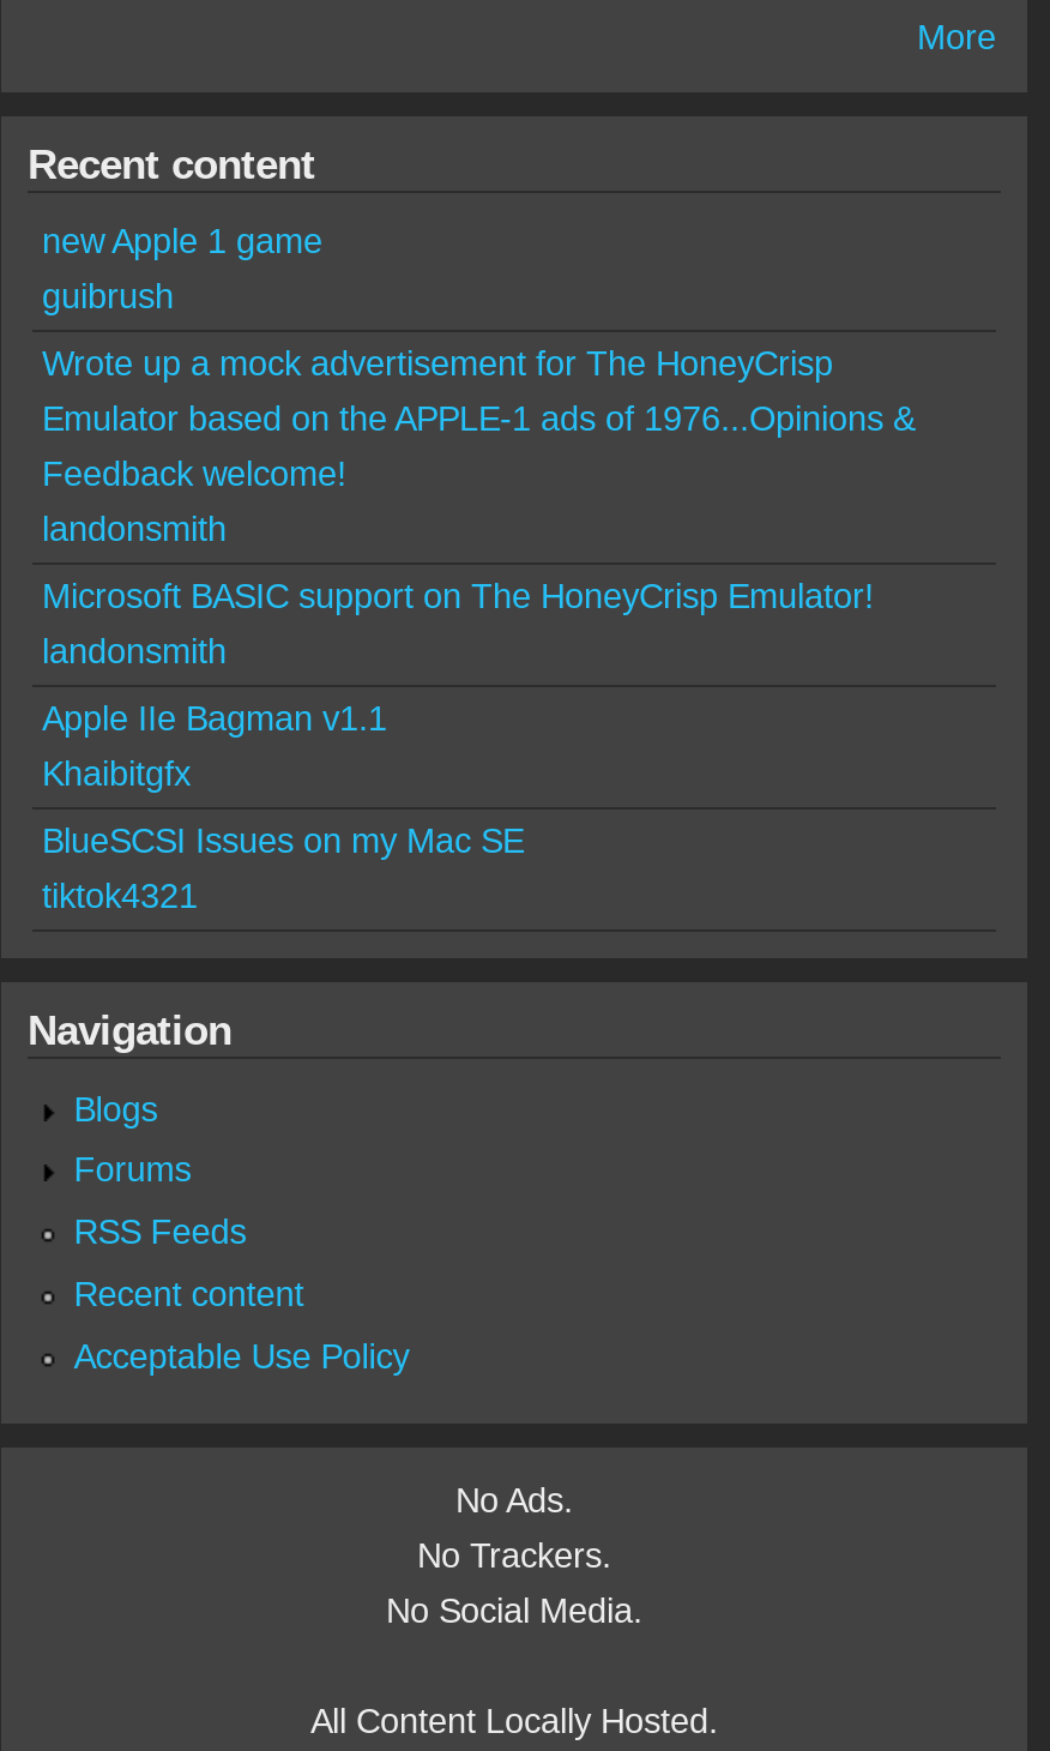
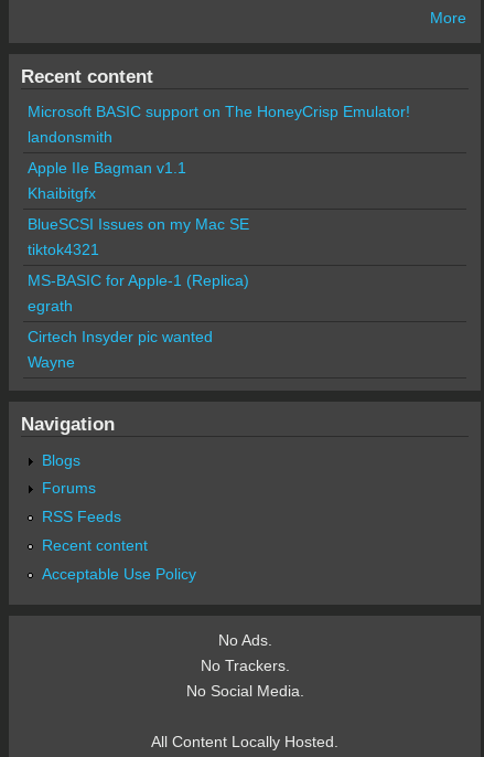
- new Apple 1 game
- guibrush
- Wrote up a mock advertisement for The HoneyCrisp
- Emulator based on the APPLE-1 ads of 1976...Opinions &
- Feedback welcome!
- landonsmith

moved up: Microsoft BASIC support on The HoneyCrisp Emulator! | landonsmith | Apple IIe Bagman v1.1 | Khaibitgfx | BlueSCSI Issues on my Mac SE | tiktok4321

+ MS-BASIC for Apple-1 (Replica)
+ egrath
+ Cirtech Insyder pic wanted
+ Wayne
